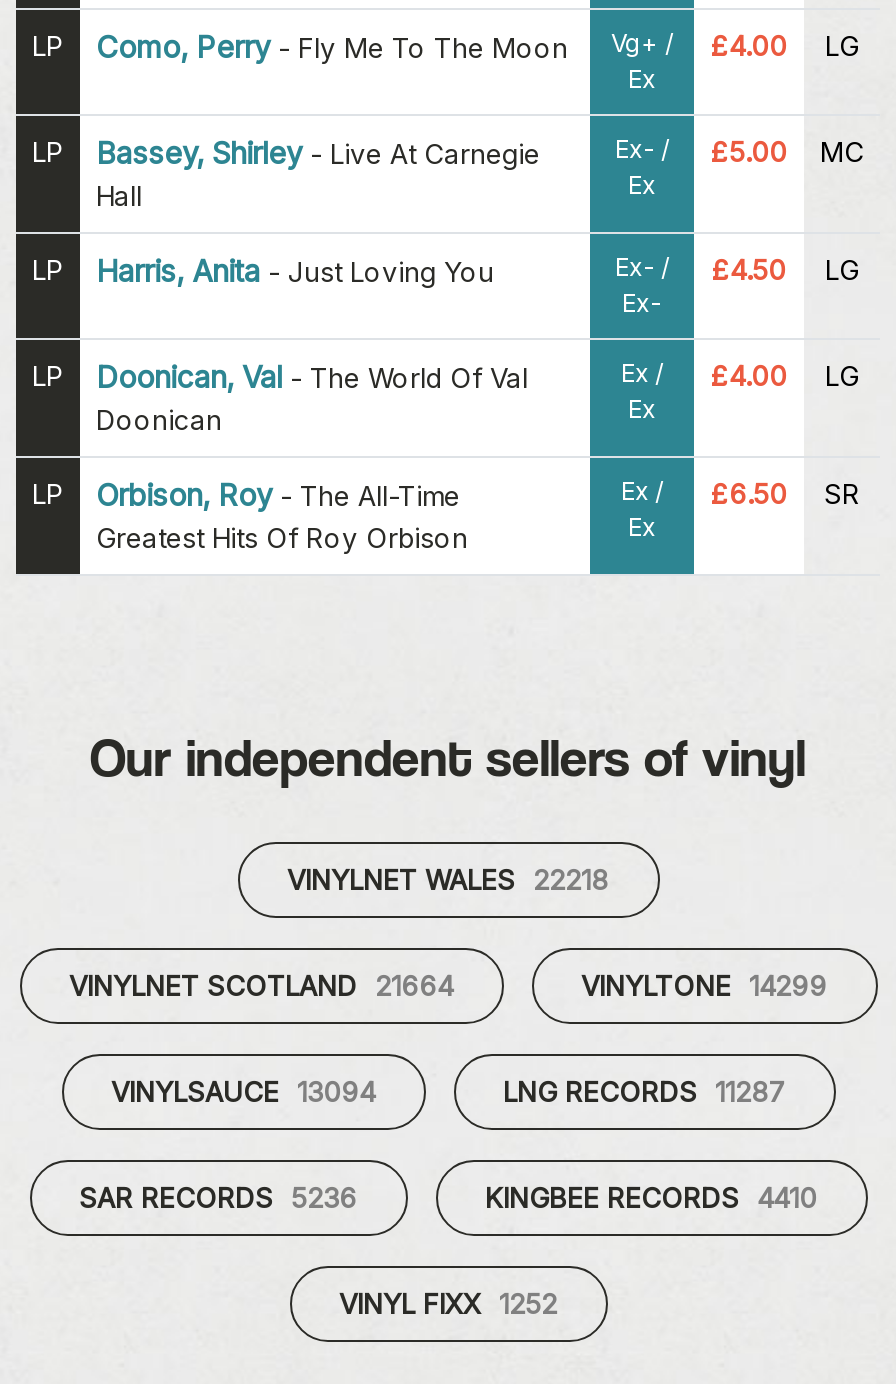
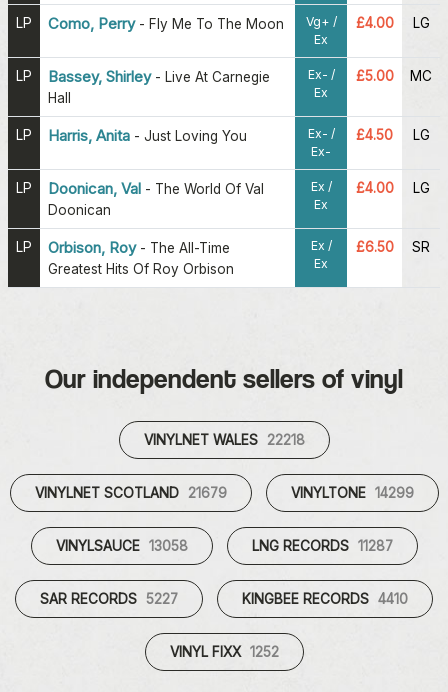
- VINYLNET SCOTLAND 21664
+ VINYLNET SCOTLAND 21679

- VINYLSAUCE 13094
+ VINYLSAUCE 13058

- SAR RECORDS 5236
+ SAR RECORDS 5227
